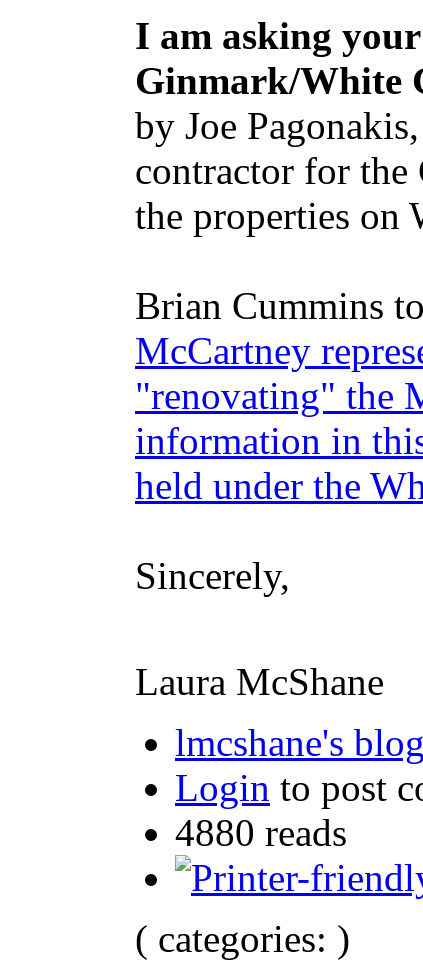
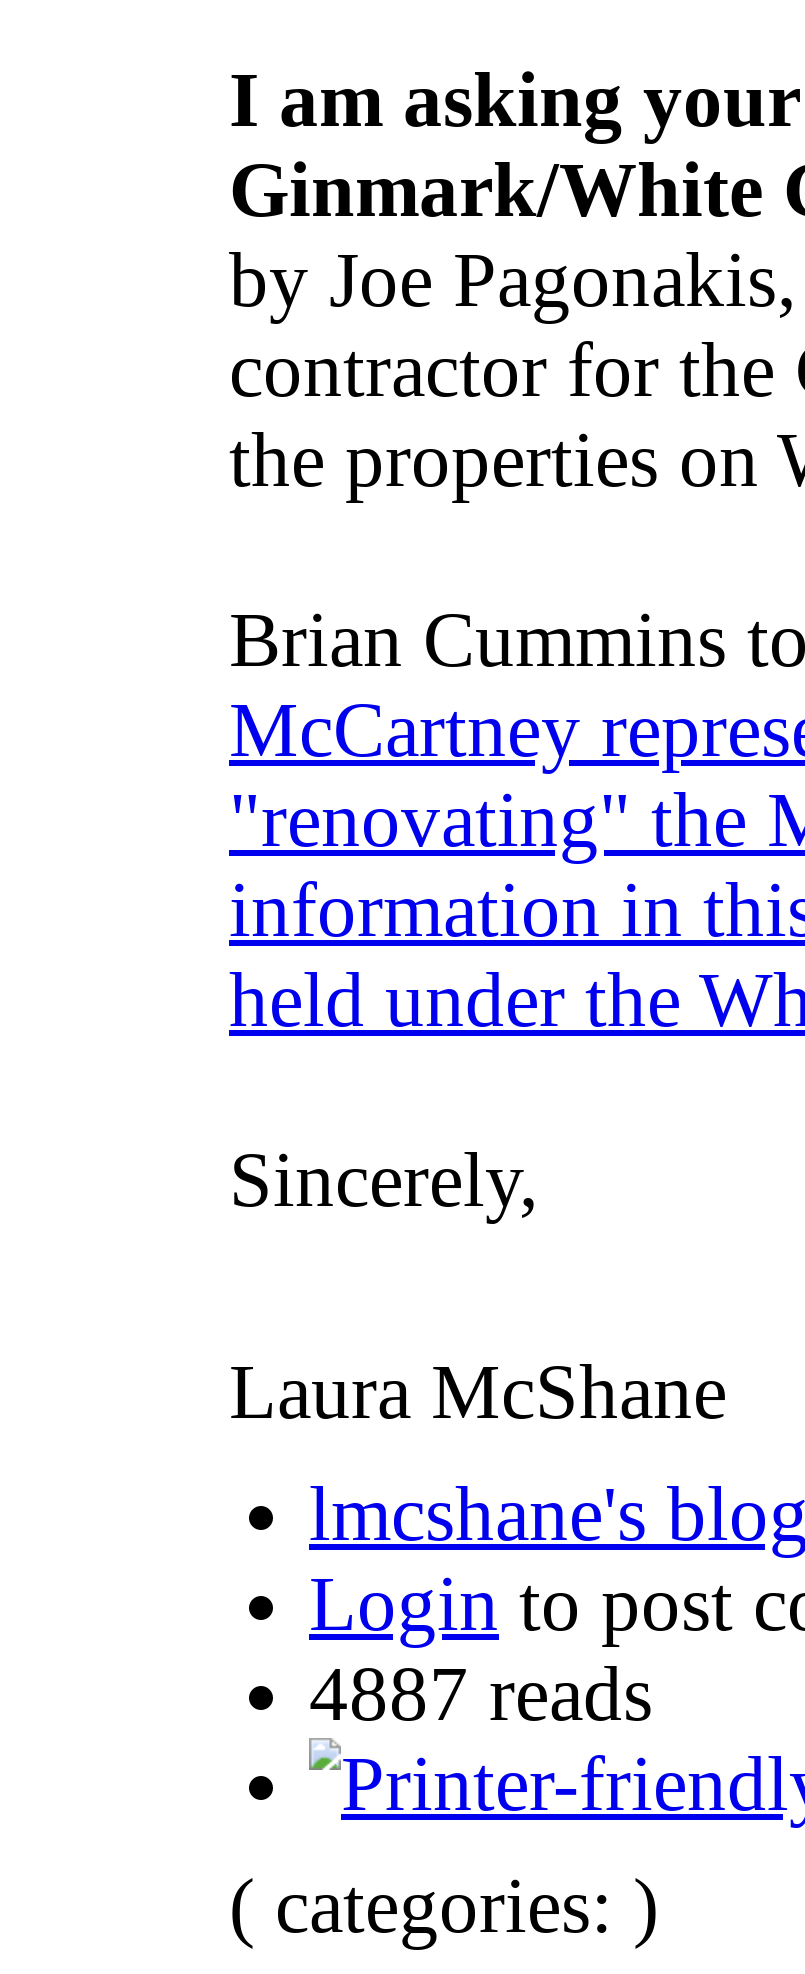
- 4880 reads
+ 4887 reads
